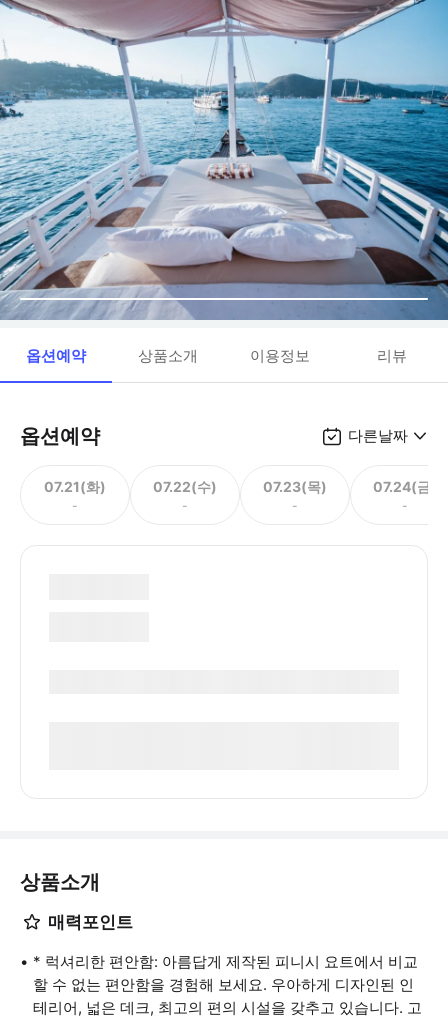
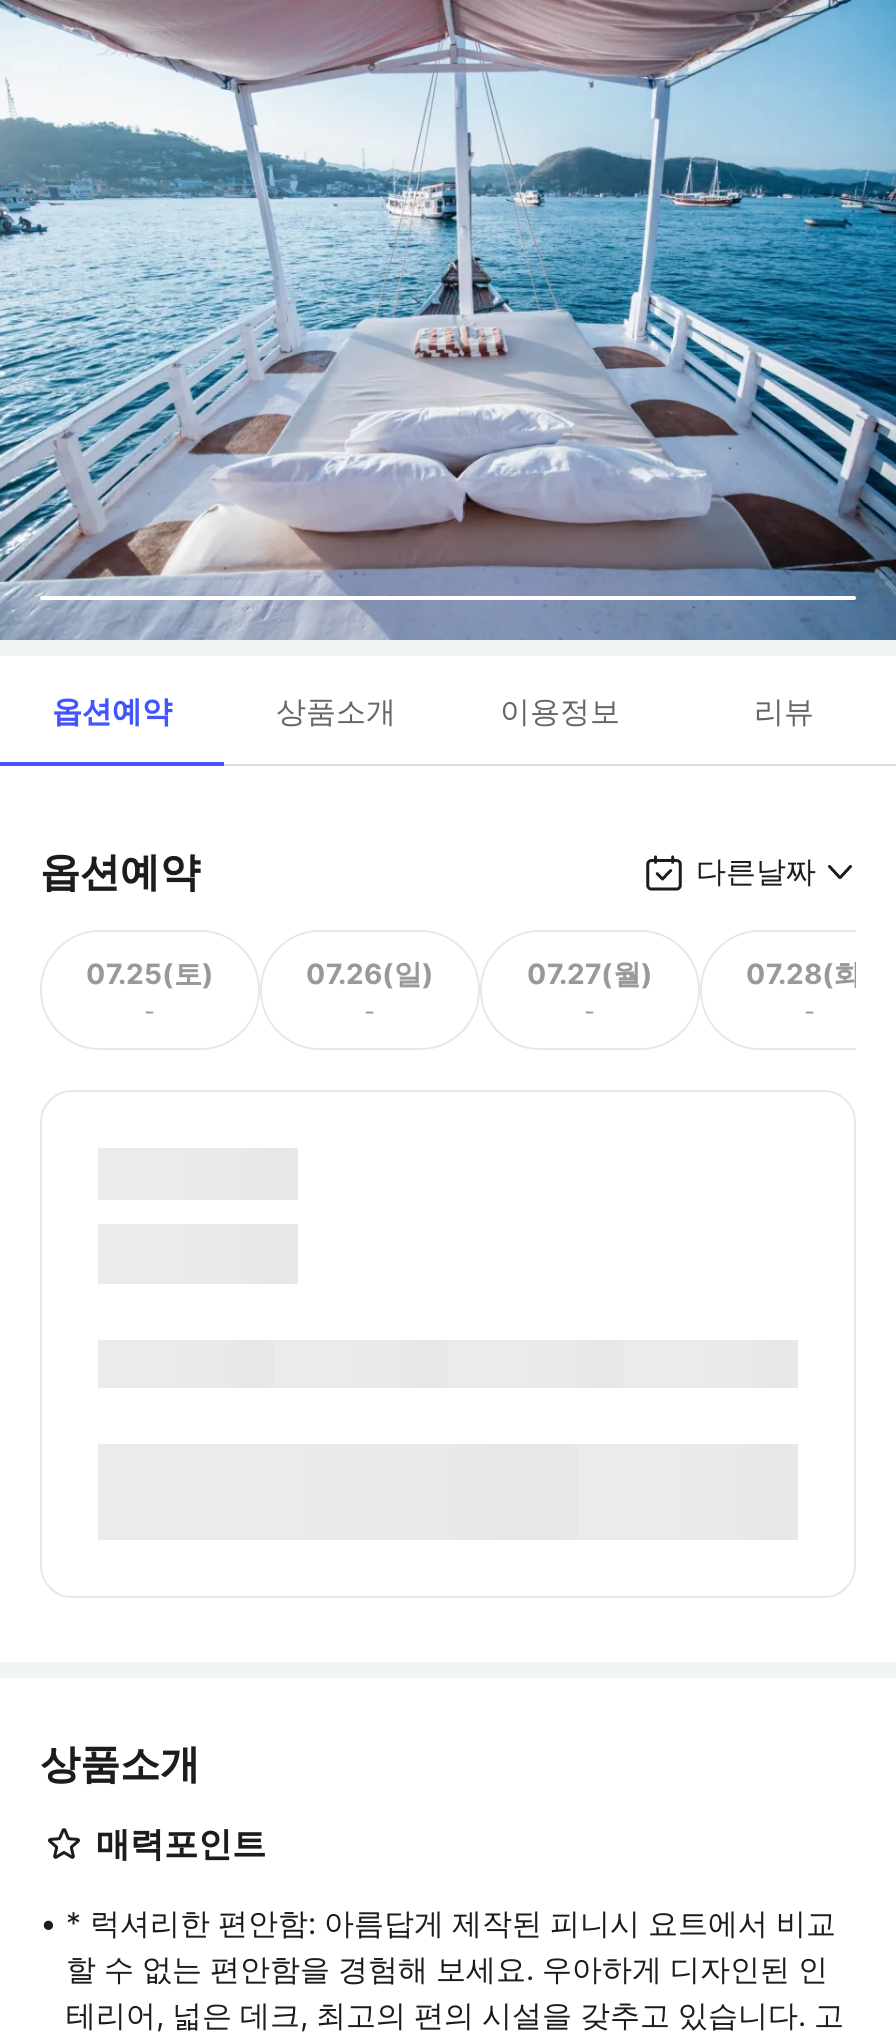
- 07.21(화)
+ 07.25(토)

- 07.22(수)
+ 07.26(일)

- 07.23(목)
+ 07.27(월)

- 07.24(금)
+ 07.28(화)
